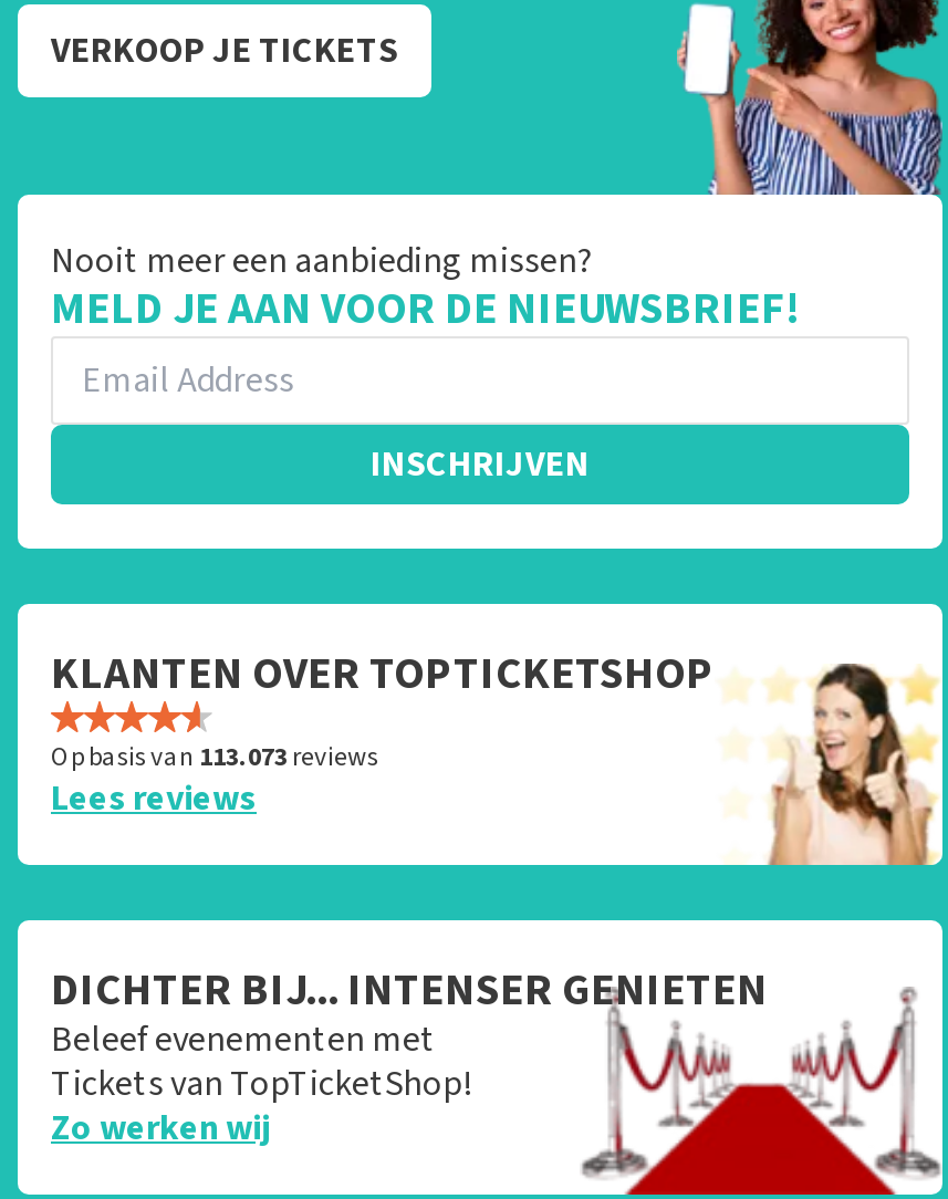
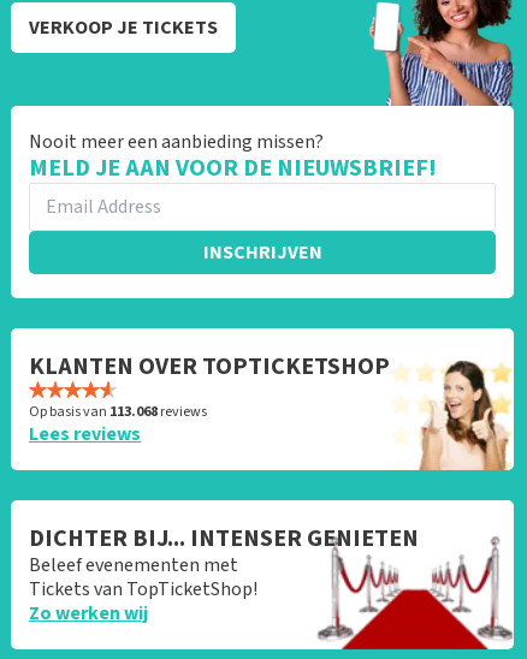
- Op basis van 113.073 reviews
+ Op basis van 113.068 reviews
